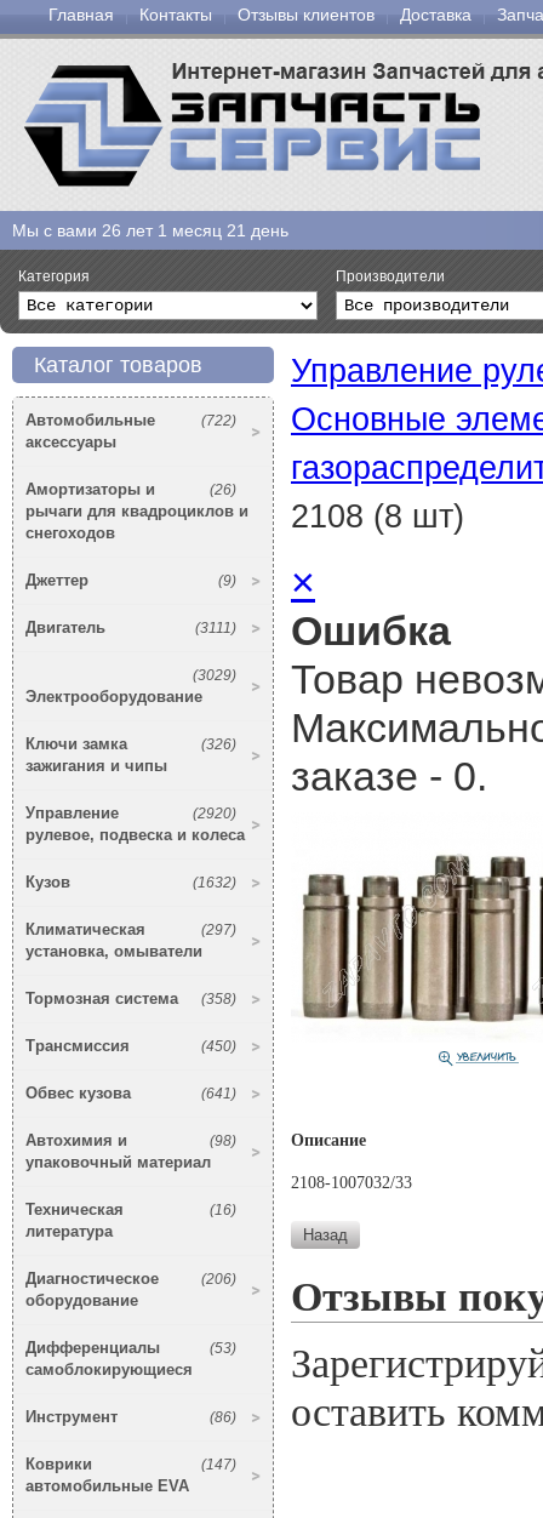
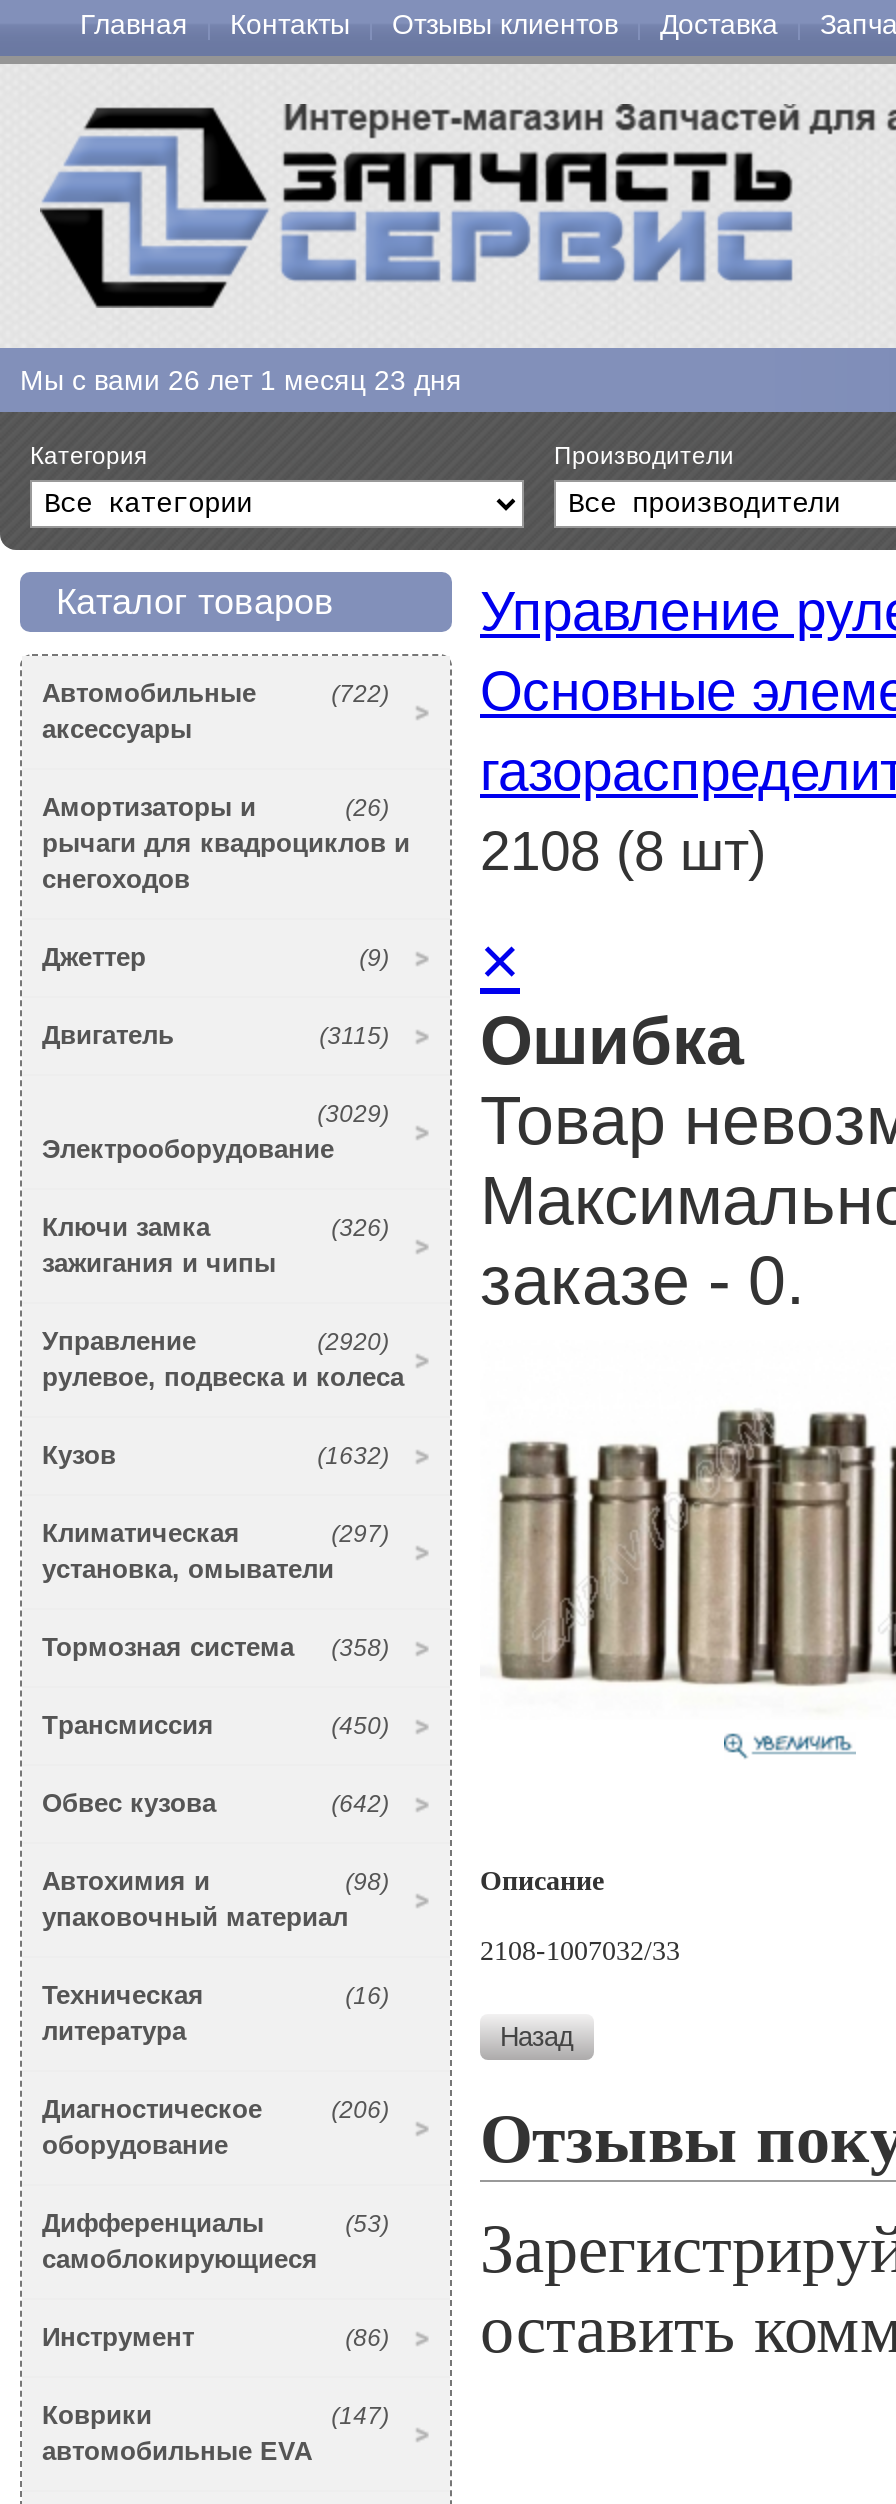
- Мы с вами 26 лет 1 месяц 21 день
+ Мы с вами 26 лет 1 месяц 23 дня

- (3111)
+ (3115)

- (641)
+ (642)
